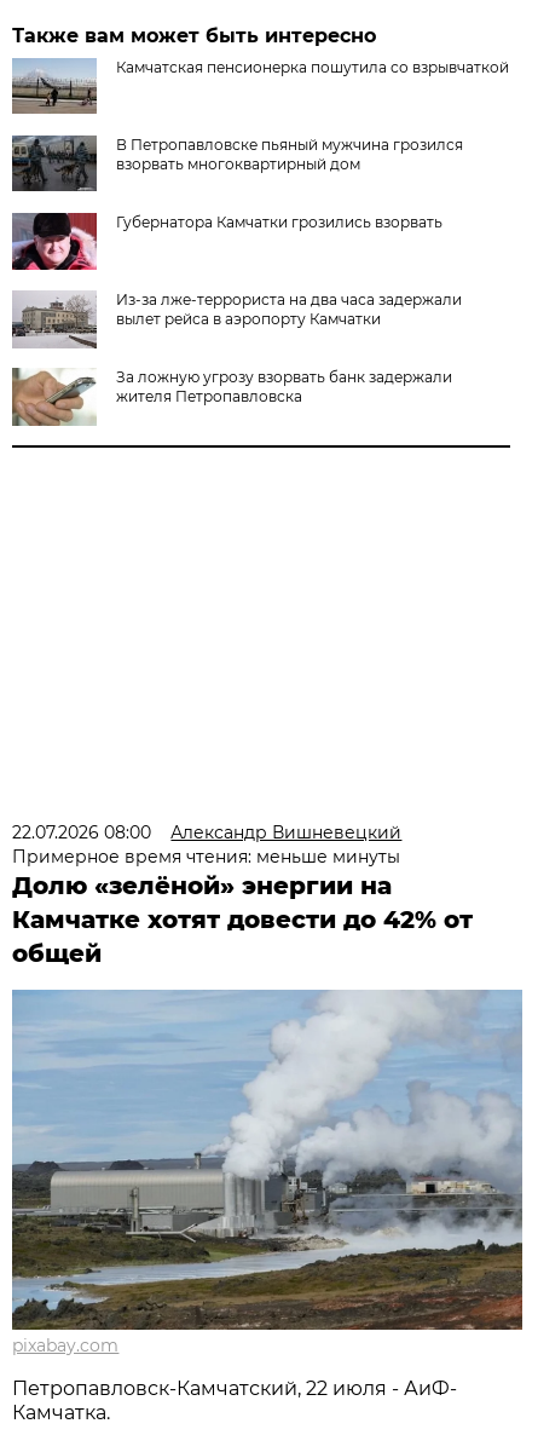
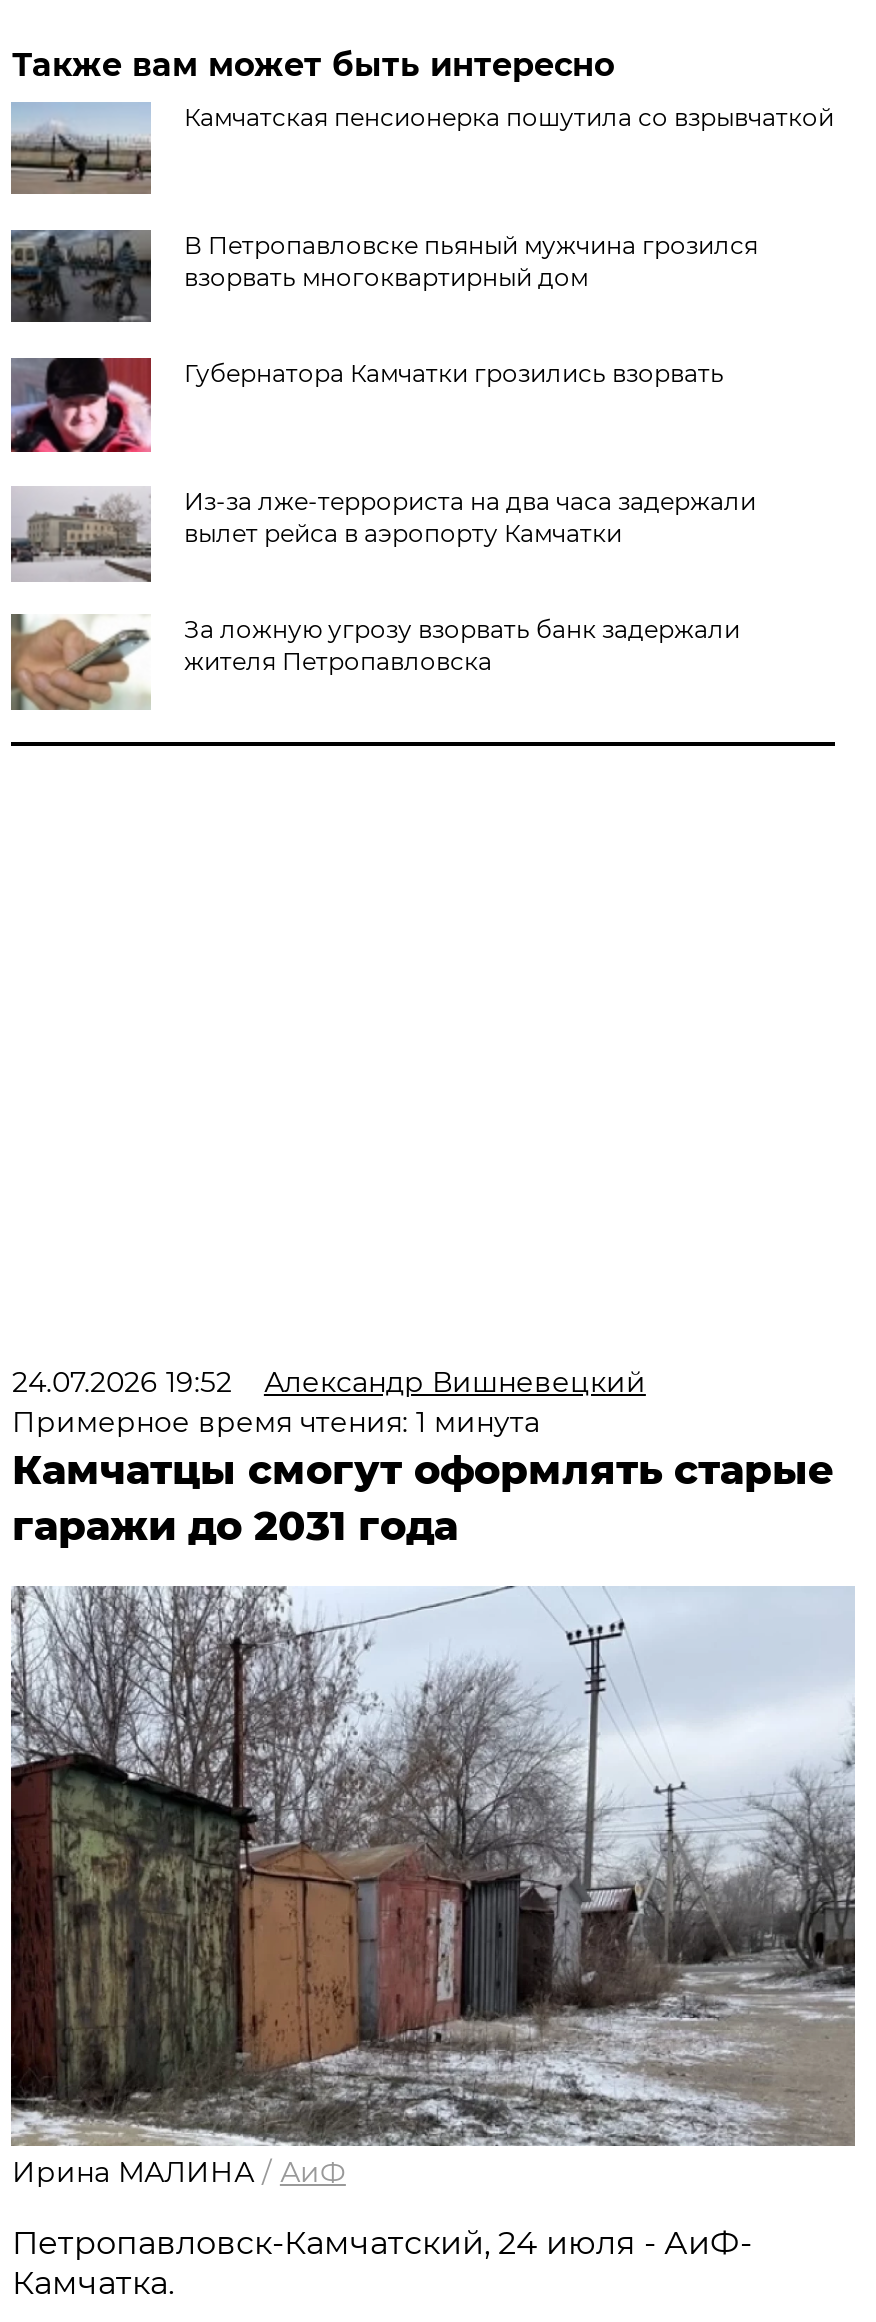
- 22.07.2026 08:00 Александр Вишневецкий
+ 24.07.2026 19:52 Александр Вишневецкий

- Примерное время чтения: меньше минуты
- Долю «зелёной» энергии на
- Камчатке хотят довести до 42% от
- общей
+ Примерное время чтения: 1 минута
+ Камчатцы смогут оформлять старые
+ гаражи до 2031 года

- [image]
- pixabay.com
+ [image]
+ Ирина МАЛИНА / АиФ

- Петропавловск-Камчатский, 22 июля - АиФ-
+ Петропавловск-Камчатский, 24 июля - АиФ-
